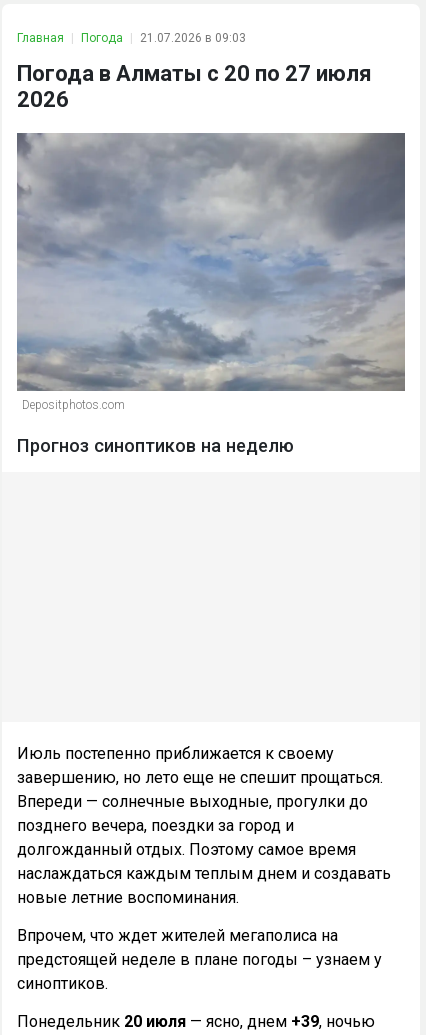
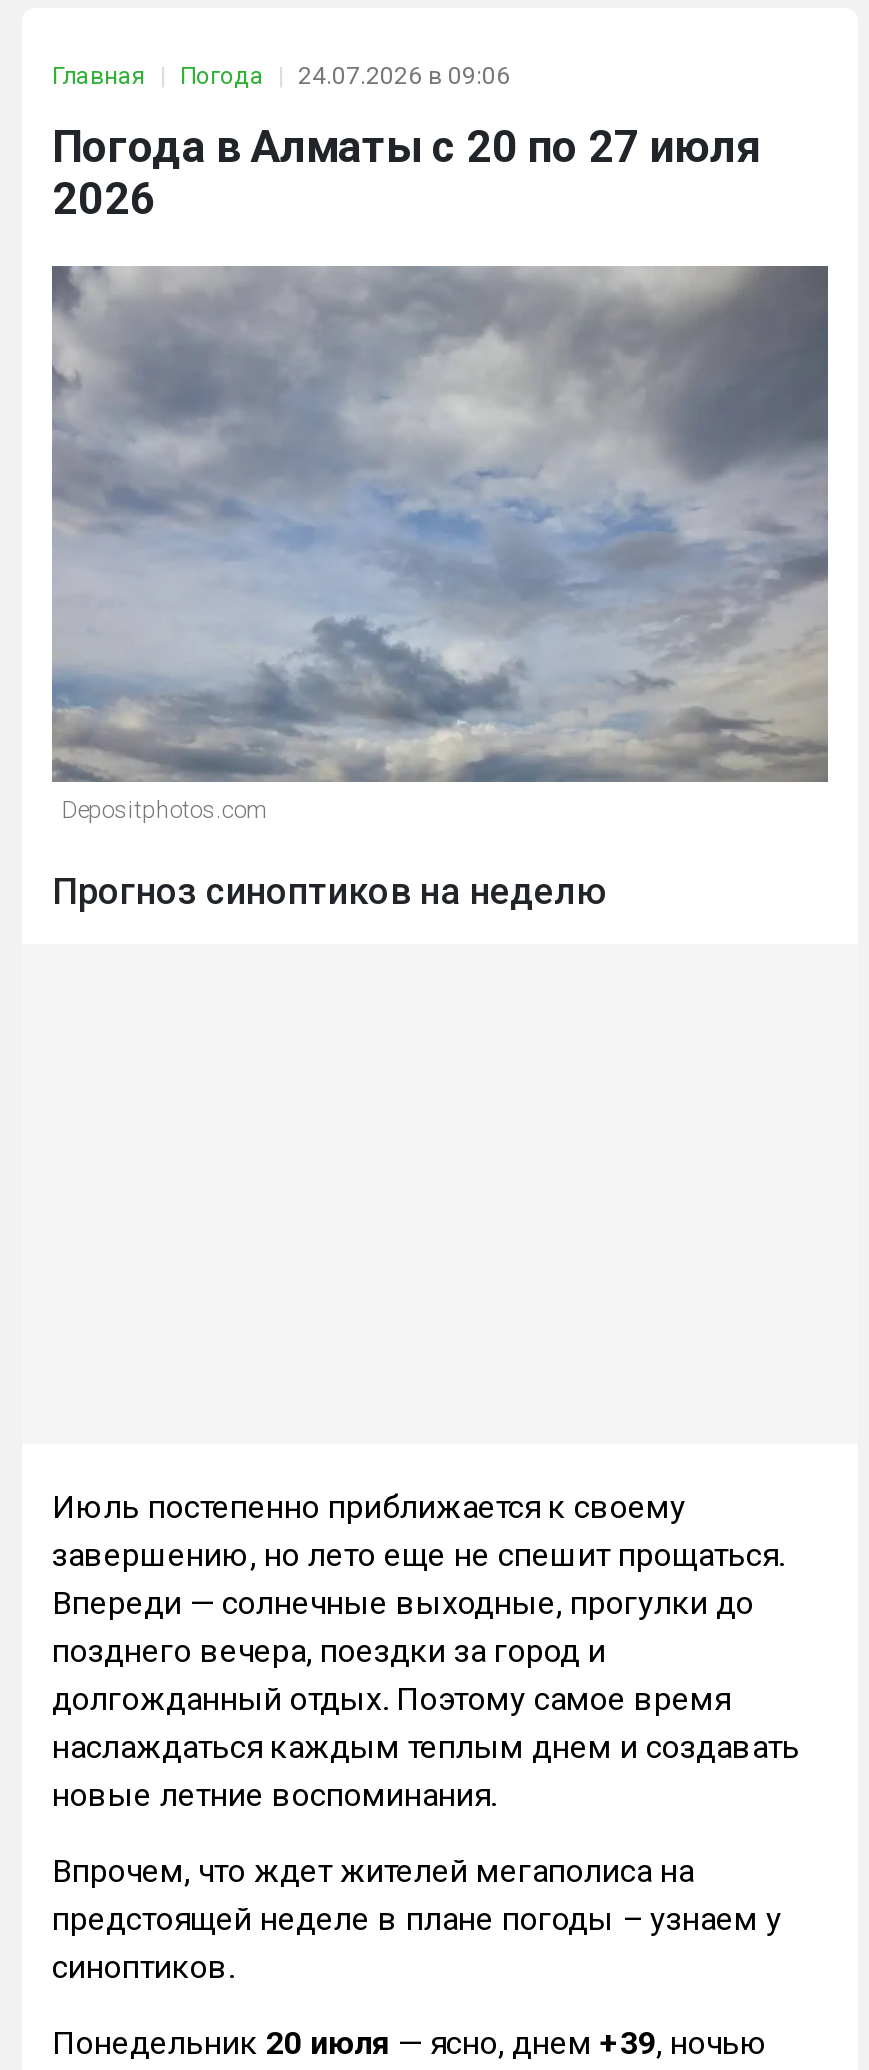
- Главная Погода 21.07.2026 в 09:03
+ Главная Погода 24.07.2026 в 09:06
